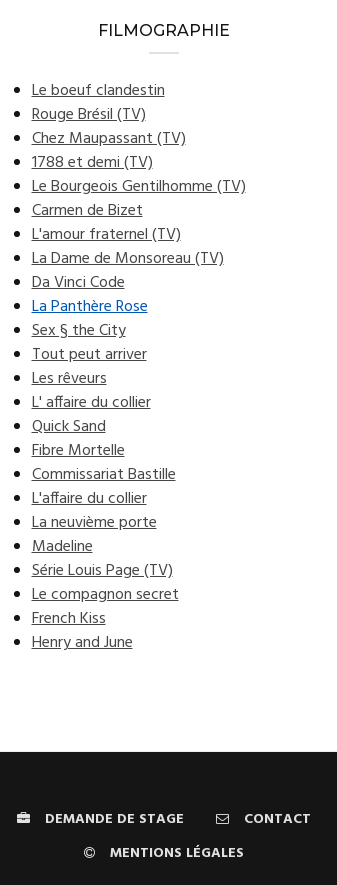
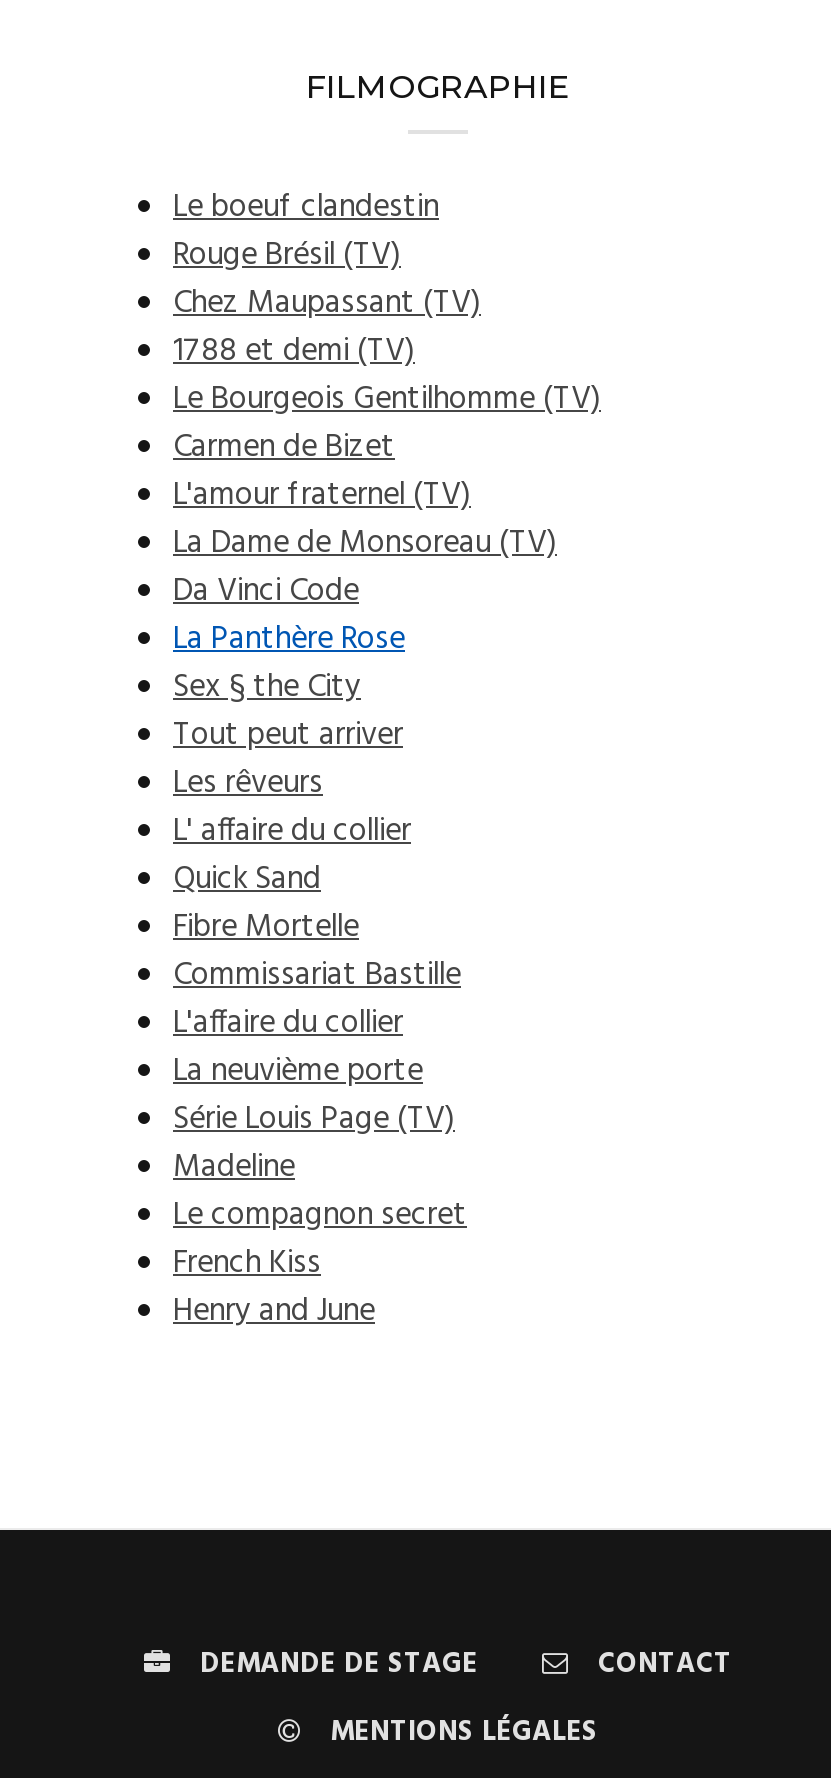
moved down: Madeline

moved up: Série Louis Page (TV)
